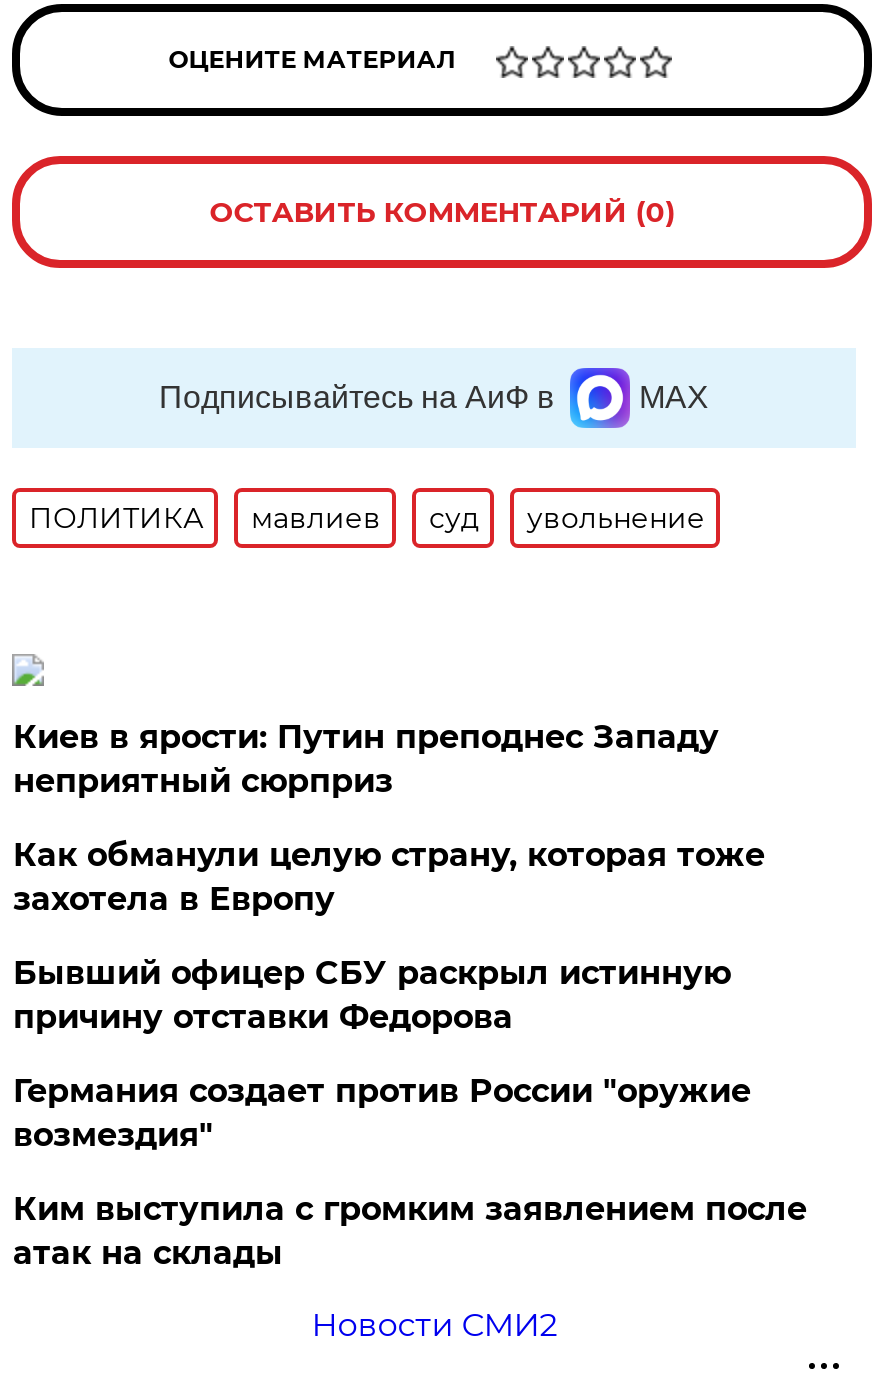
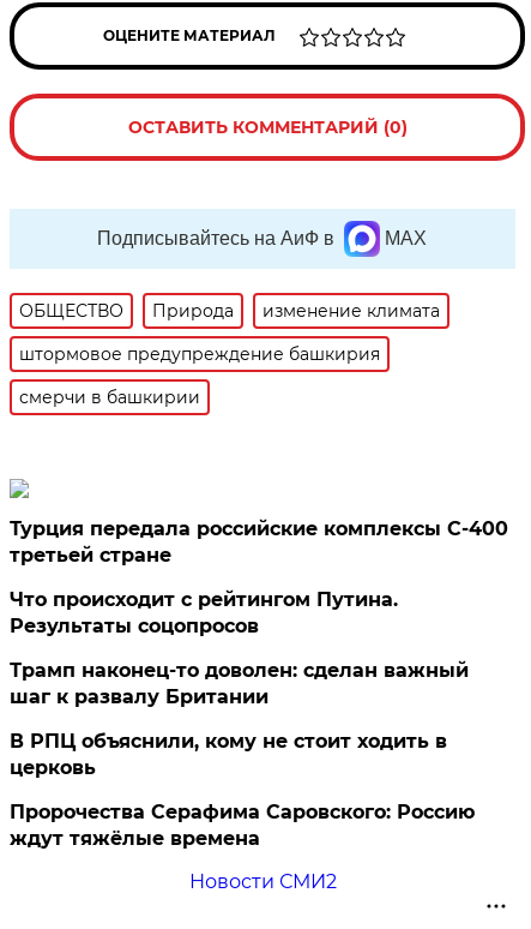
- ПОЛИТИКА
- мавлиев
- суд
- увольнение
+ ОБЩЕСТВО
+ Природа
+ изменение климата
+ штормовое предупреждение башкирия
+ смерчи в башкирии

- Киев в ярости: Путин преподнес Западу
- неприятный сюрприз
- Как обманули целую страну, которая тоже
- захотела в Европу
- Бывший офицер СБУ раскрыл истинную
- причину отставки Федорова
- Германия создает против России "оружие
- возмездия"
- Ким выступила с громким заявлением после
- атак на склады
+ Турция передала российские комплексы С-400
+ третьей стране
+ Что происходит с рейтингом Путина.
+ Результаты соцопросов
+ Трамп наконец-то доволен: сделан важный
+ шаг к развалу Британии
+ В РПЦ объяснили, кому не стоит ходить в
+ церковь
+ Пророчества Серафима Саровского: Россию
+ ждут тяжёлые времена
